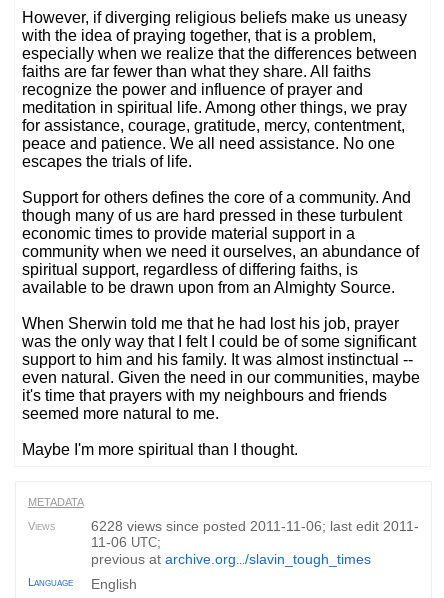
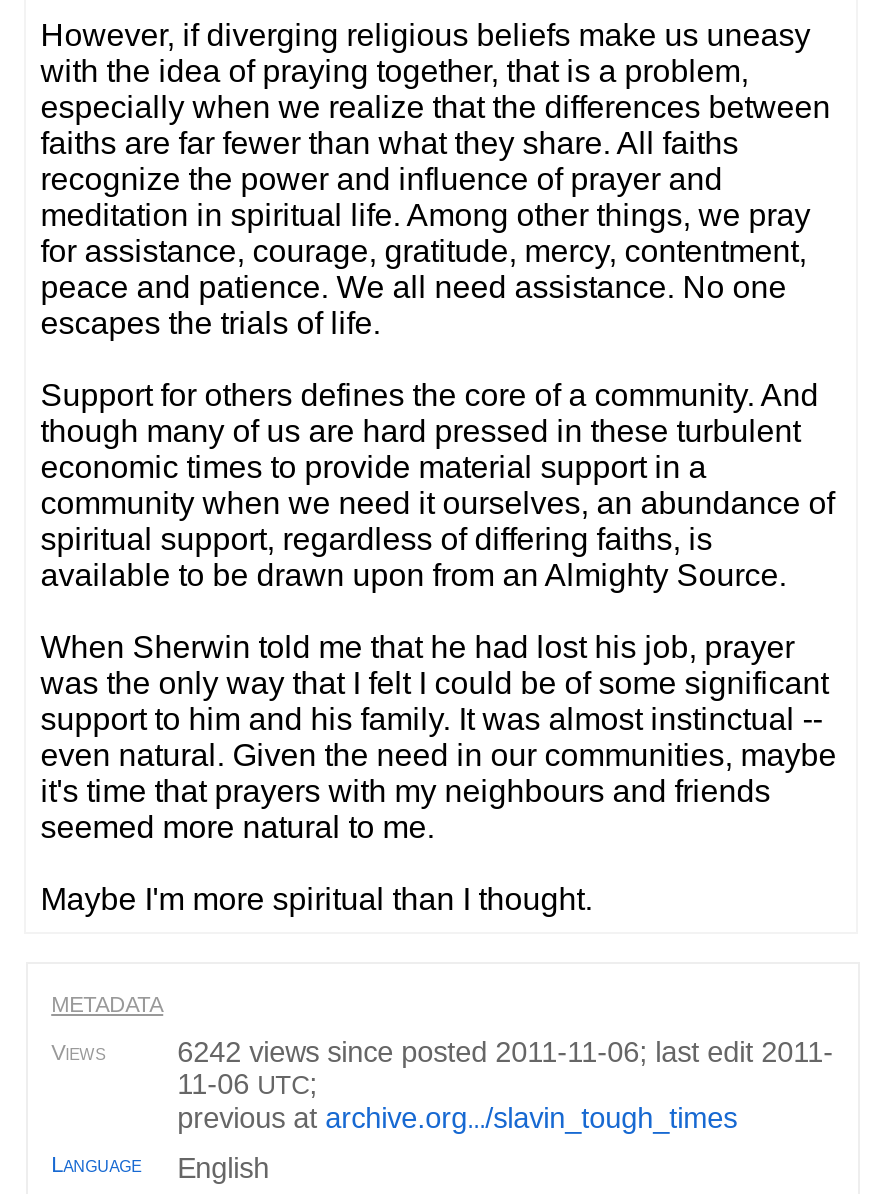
- 6228 views since posted 2011-11-06; last edit 2011-
+ 6242 views since posted 2011-11-06; last edit 2011-
